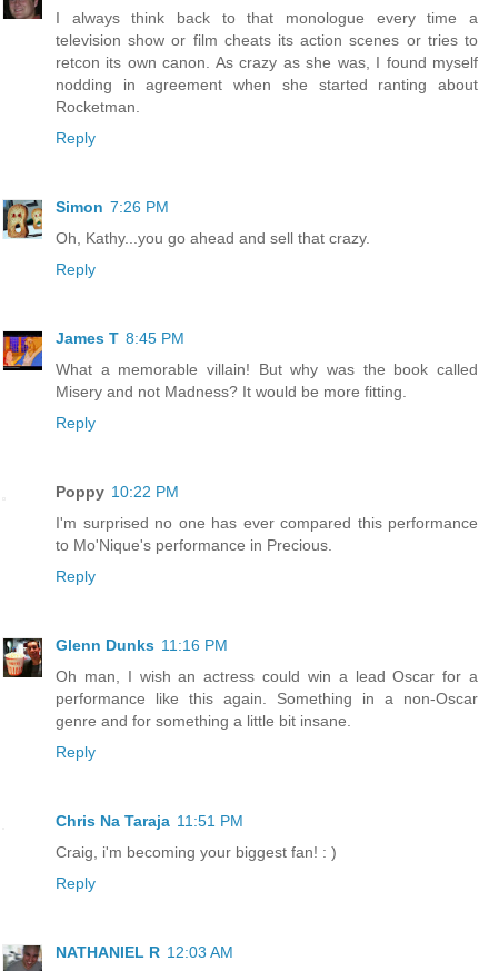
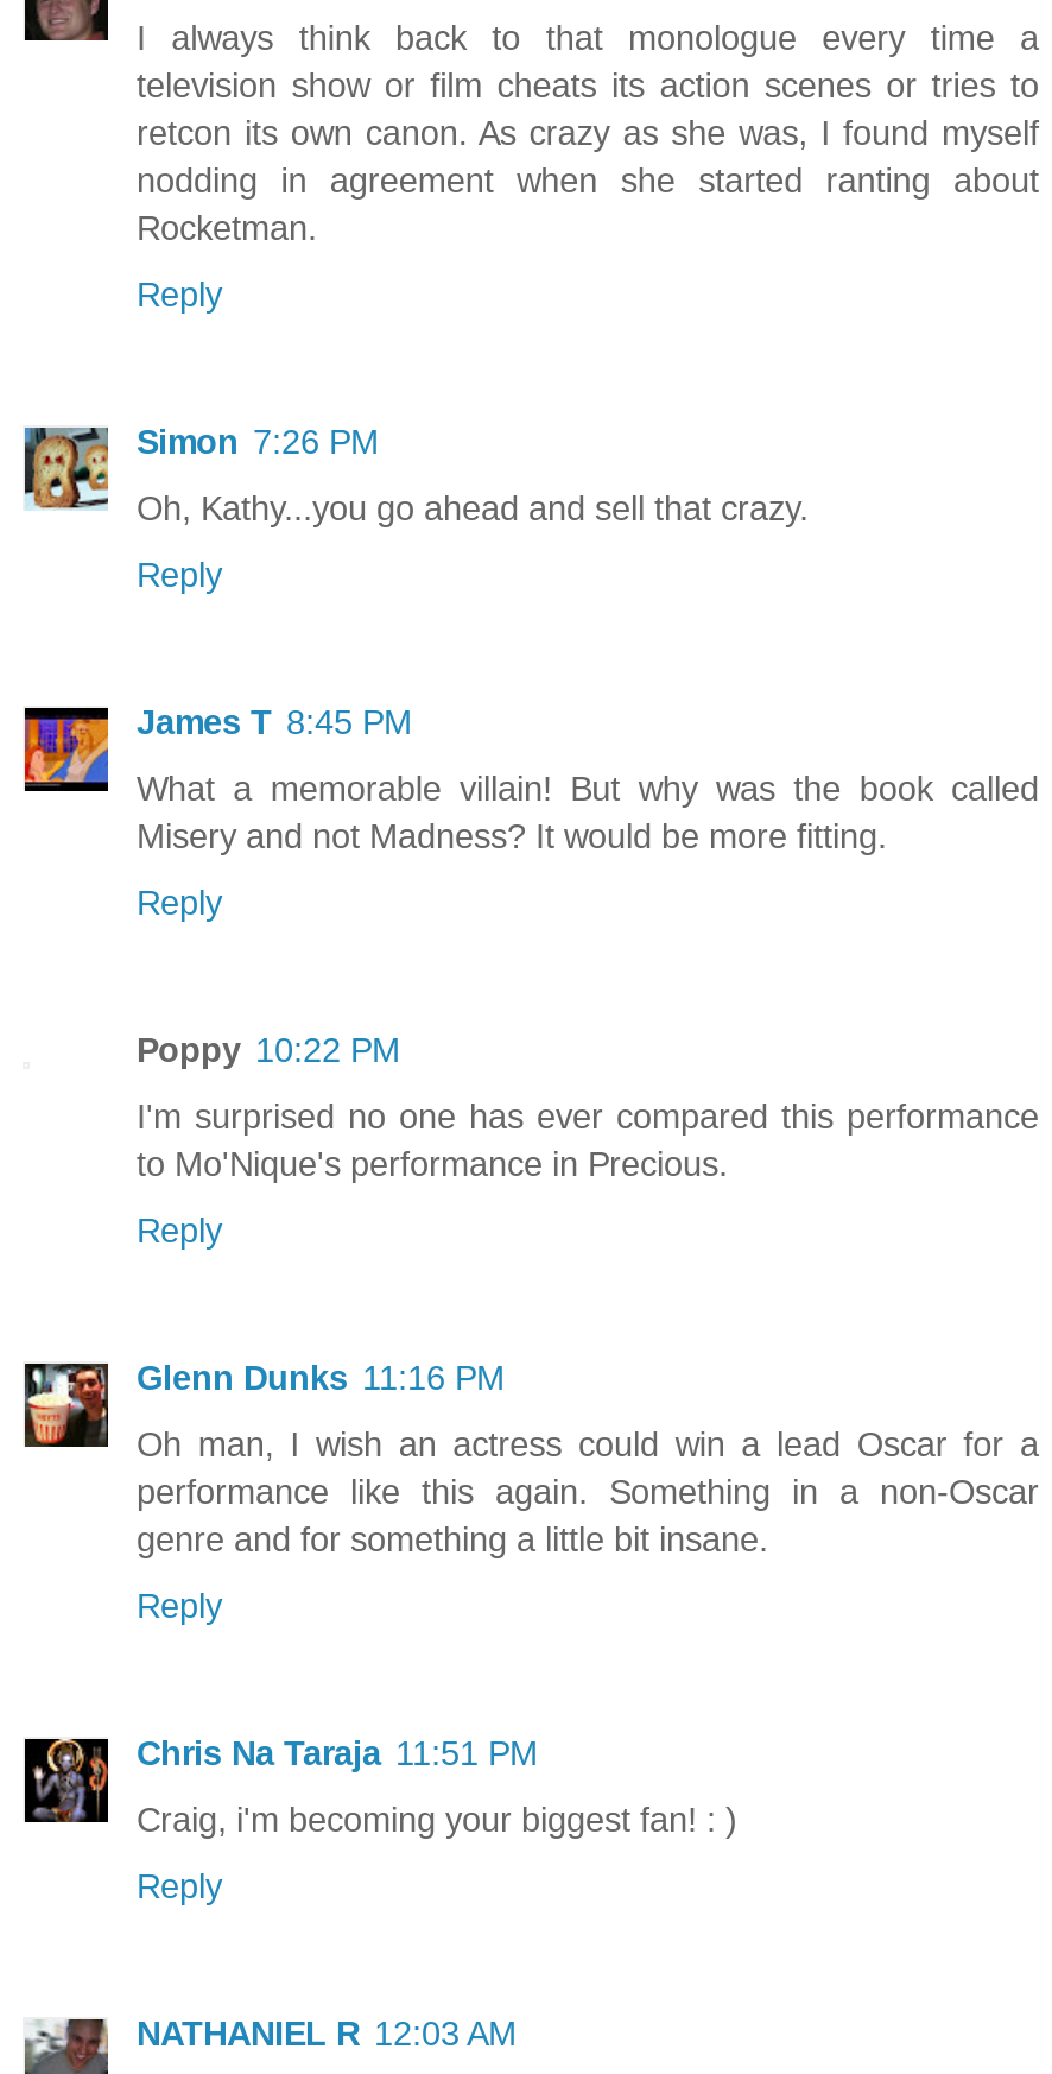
+ [image]
